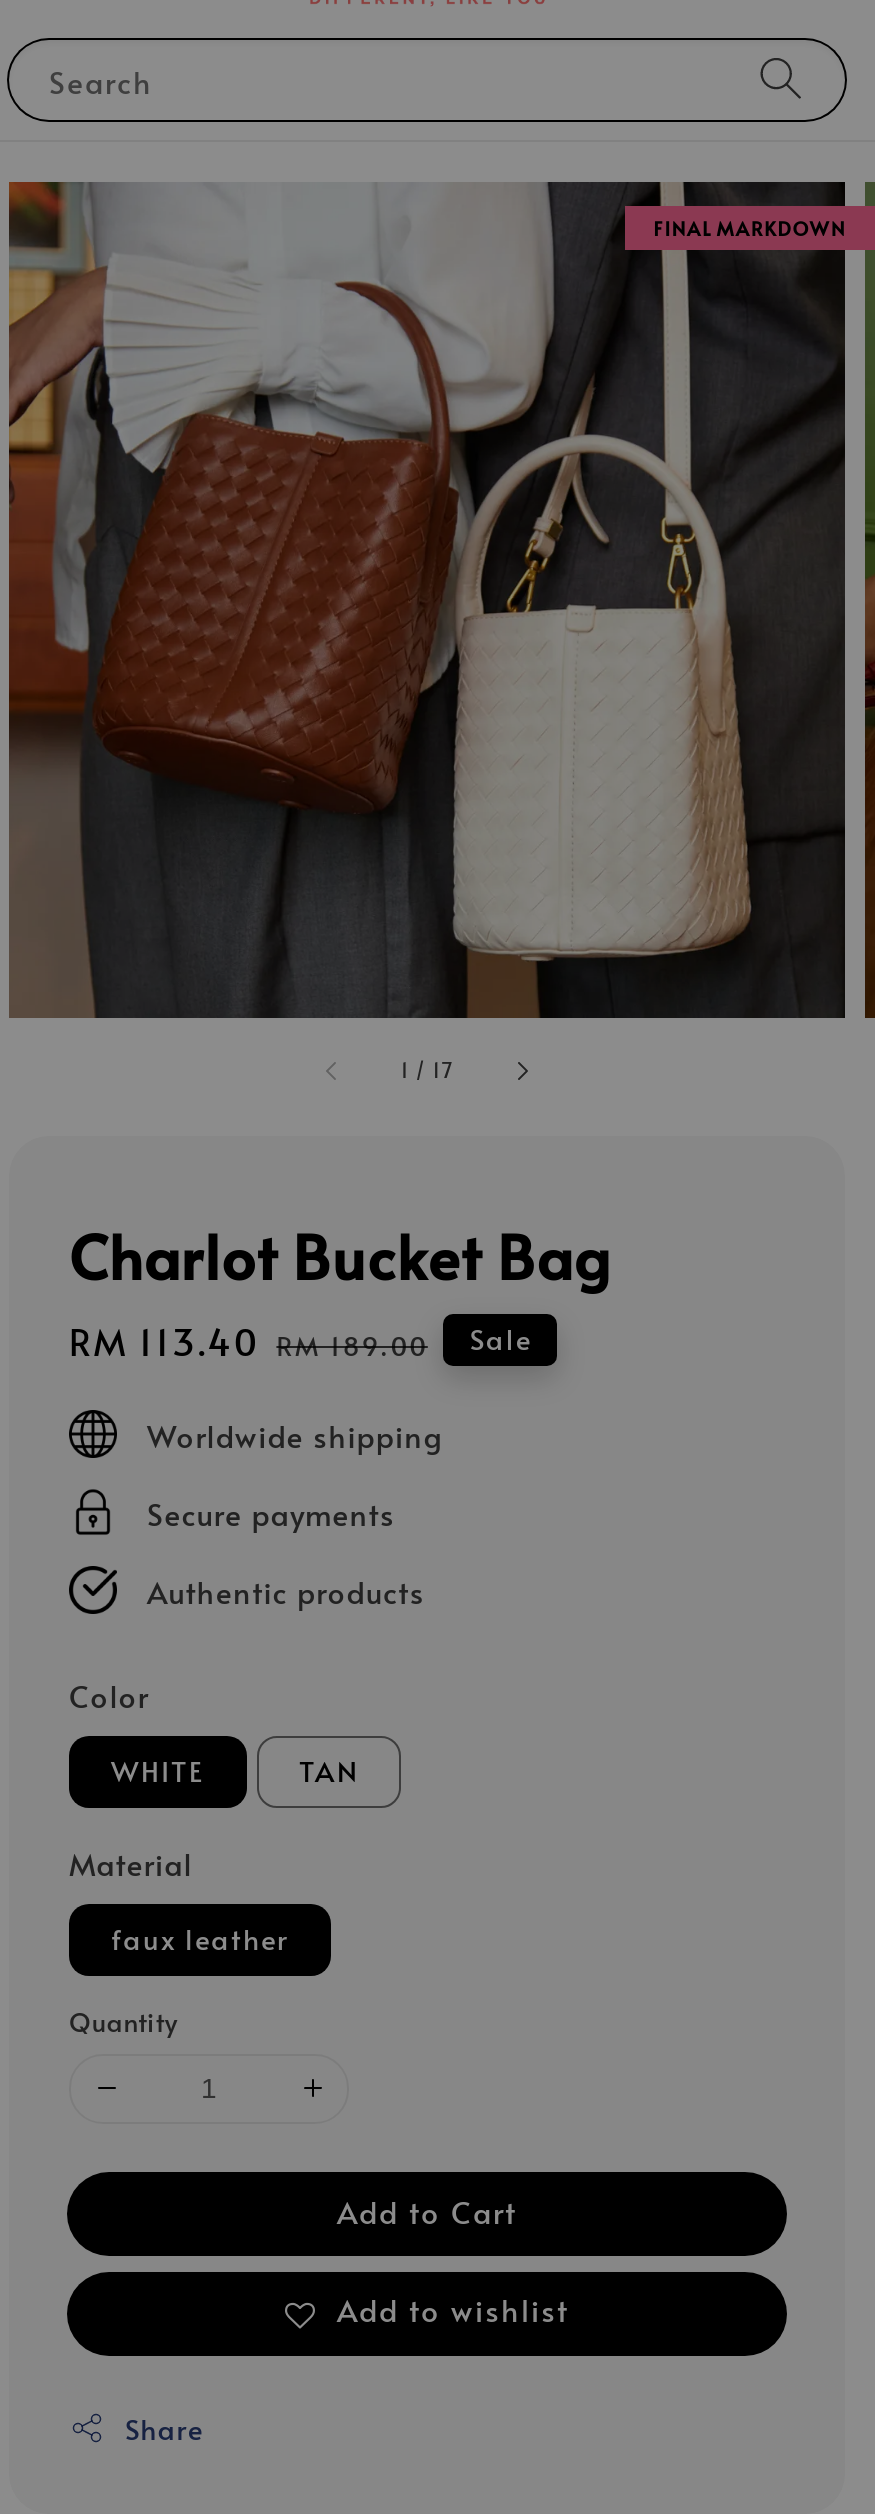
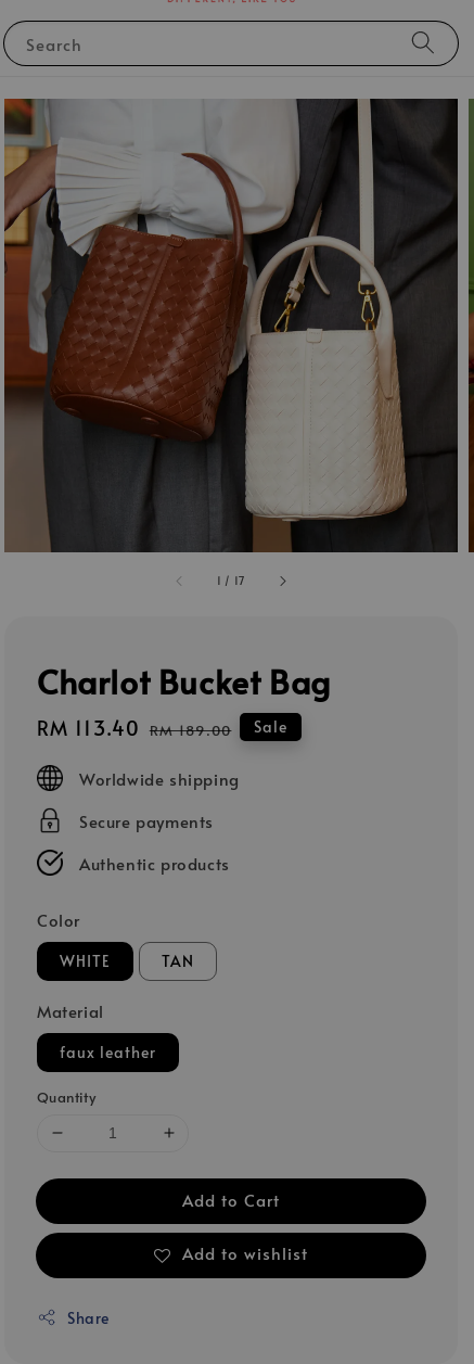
- FINAL MARKDOWN
